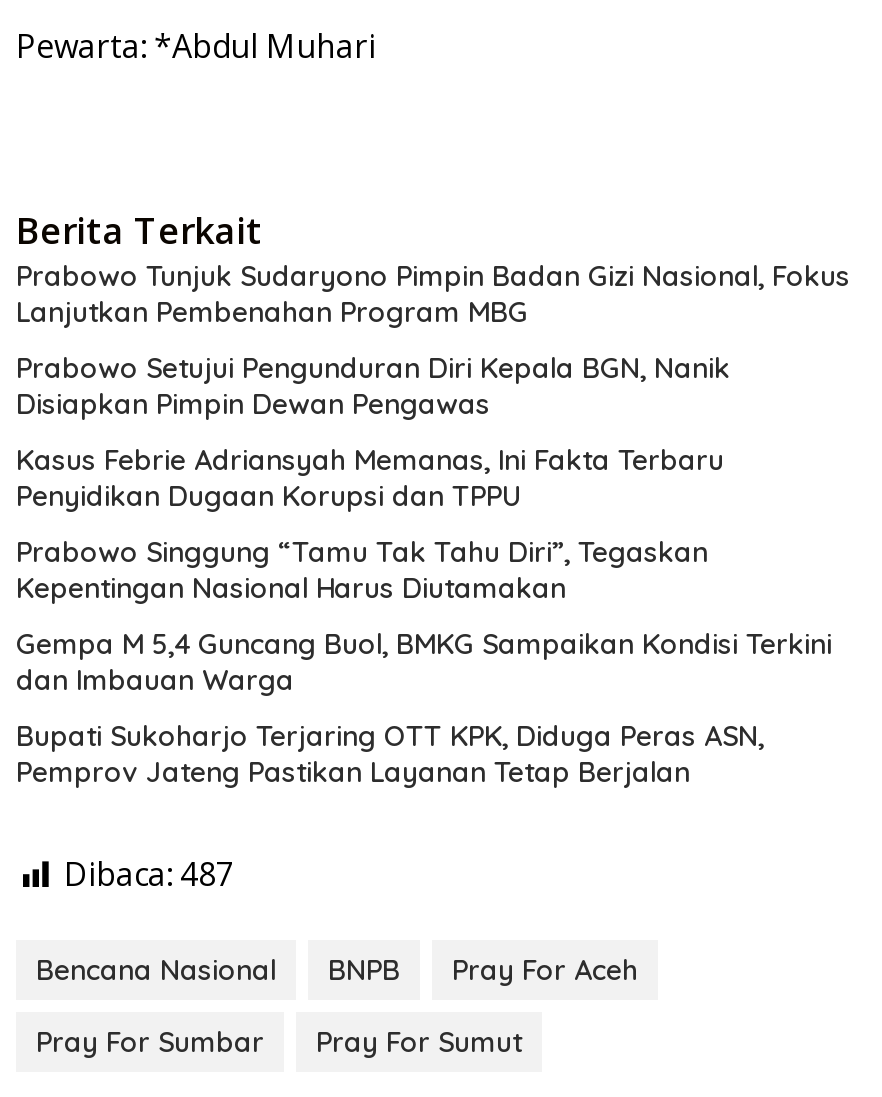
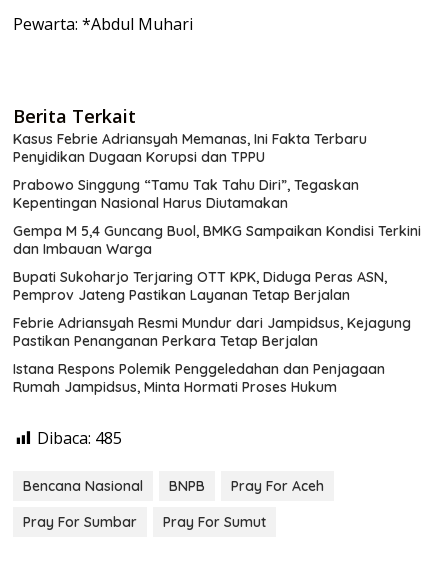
- Prabowo Tunjuk Sudaryono Pimpin Badan Gizi Nasional, Fokus
- Lanjutkan Pembenahan Program MBG
- Prabowo Setujui Pengunduran Diri Kepala BGN, Nanik
- Disiapkan Pimpin Dewan Pengawas

moved up: Kasus Febrie Adriansyah Memanas, Ini Fakta Terbaru | Penyidikan Dugaan Korupsi dan TPPU | Prabowo Singgung “Tamu Tak Tahu Diri”, Tegaskan | Kepentingan Nasional Harus Diutamakan | Gempa M 5,4 Guncang Buol, BMKG Sampaikan Kondisi Terkini | dan Imbauan Warga | Bupati Sukoharjo Terjaring OTT KPK, Diduga Peras ASN, | Pemprov Jateng Pastikan Layanan Tetap Berjalan

- Dibaca: 487
+ Febrie Adriansyah Resmi Mundur dari Jampidsus, Kejagung
+ Pastikan Penanganan Perkara Tetap Berjalan
+ Istana Respons Polemik Penggeledahan dan Penjagaan
+ Rumah Jampidsus, Minta Hormati Proses Hukum
+ Dibaca: 485
